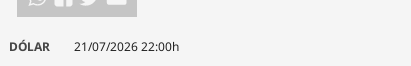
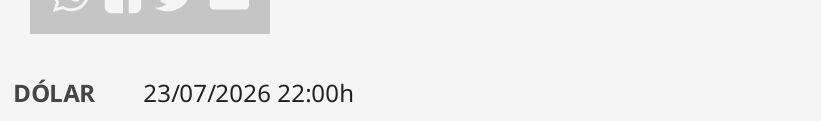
- DÓLAR 21/07/2026 22:00h
+ DÓLAR 23/07/2026 22:00h
